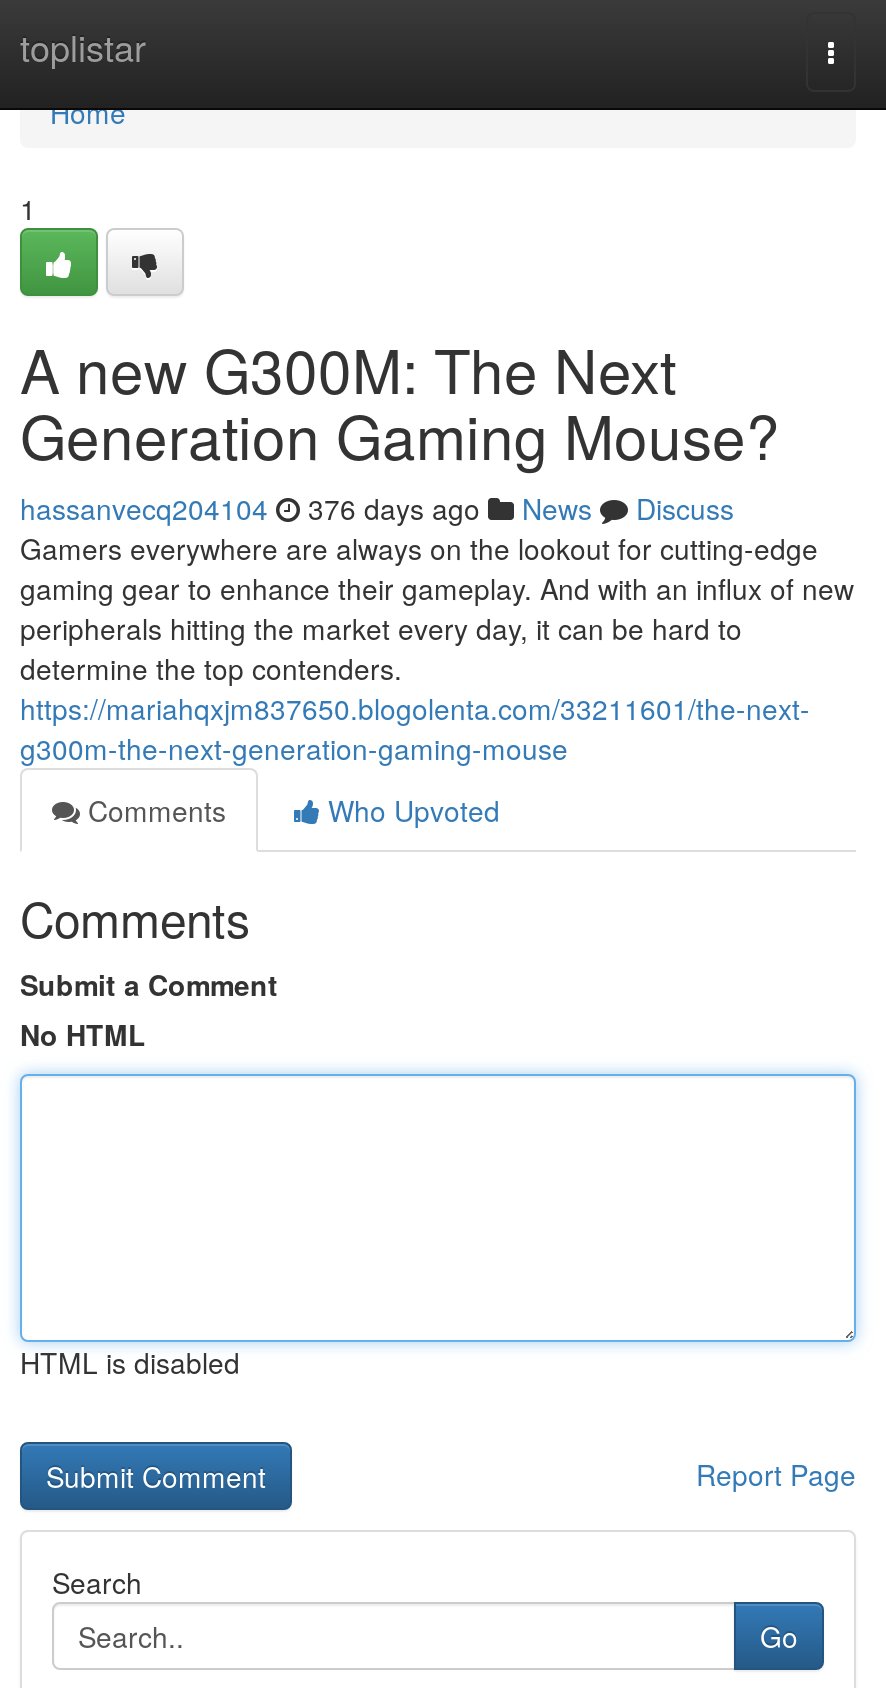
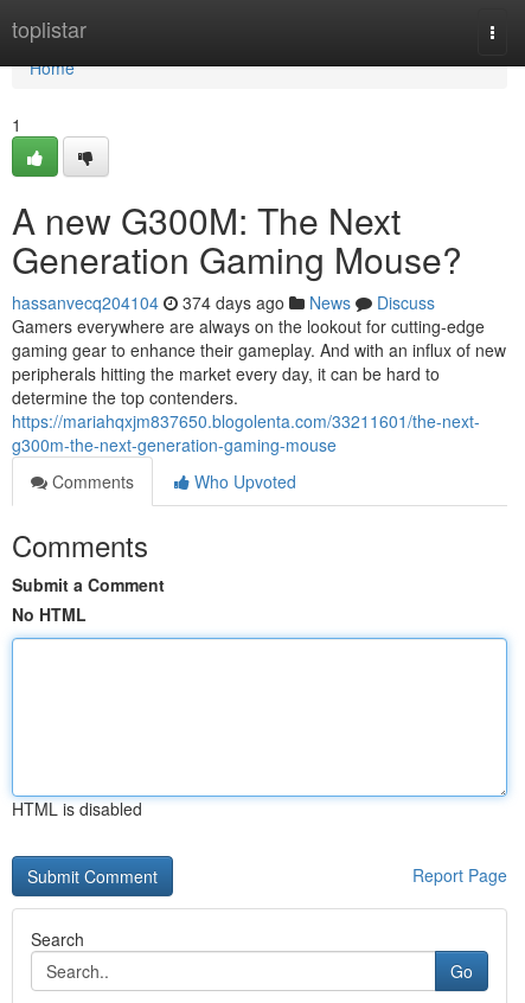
- hassanvecq204104 376 days ago News Discuss
+ hassanvecq204104 374 days ago News Discuss
